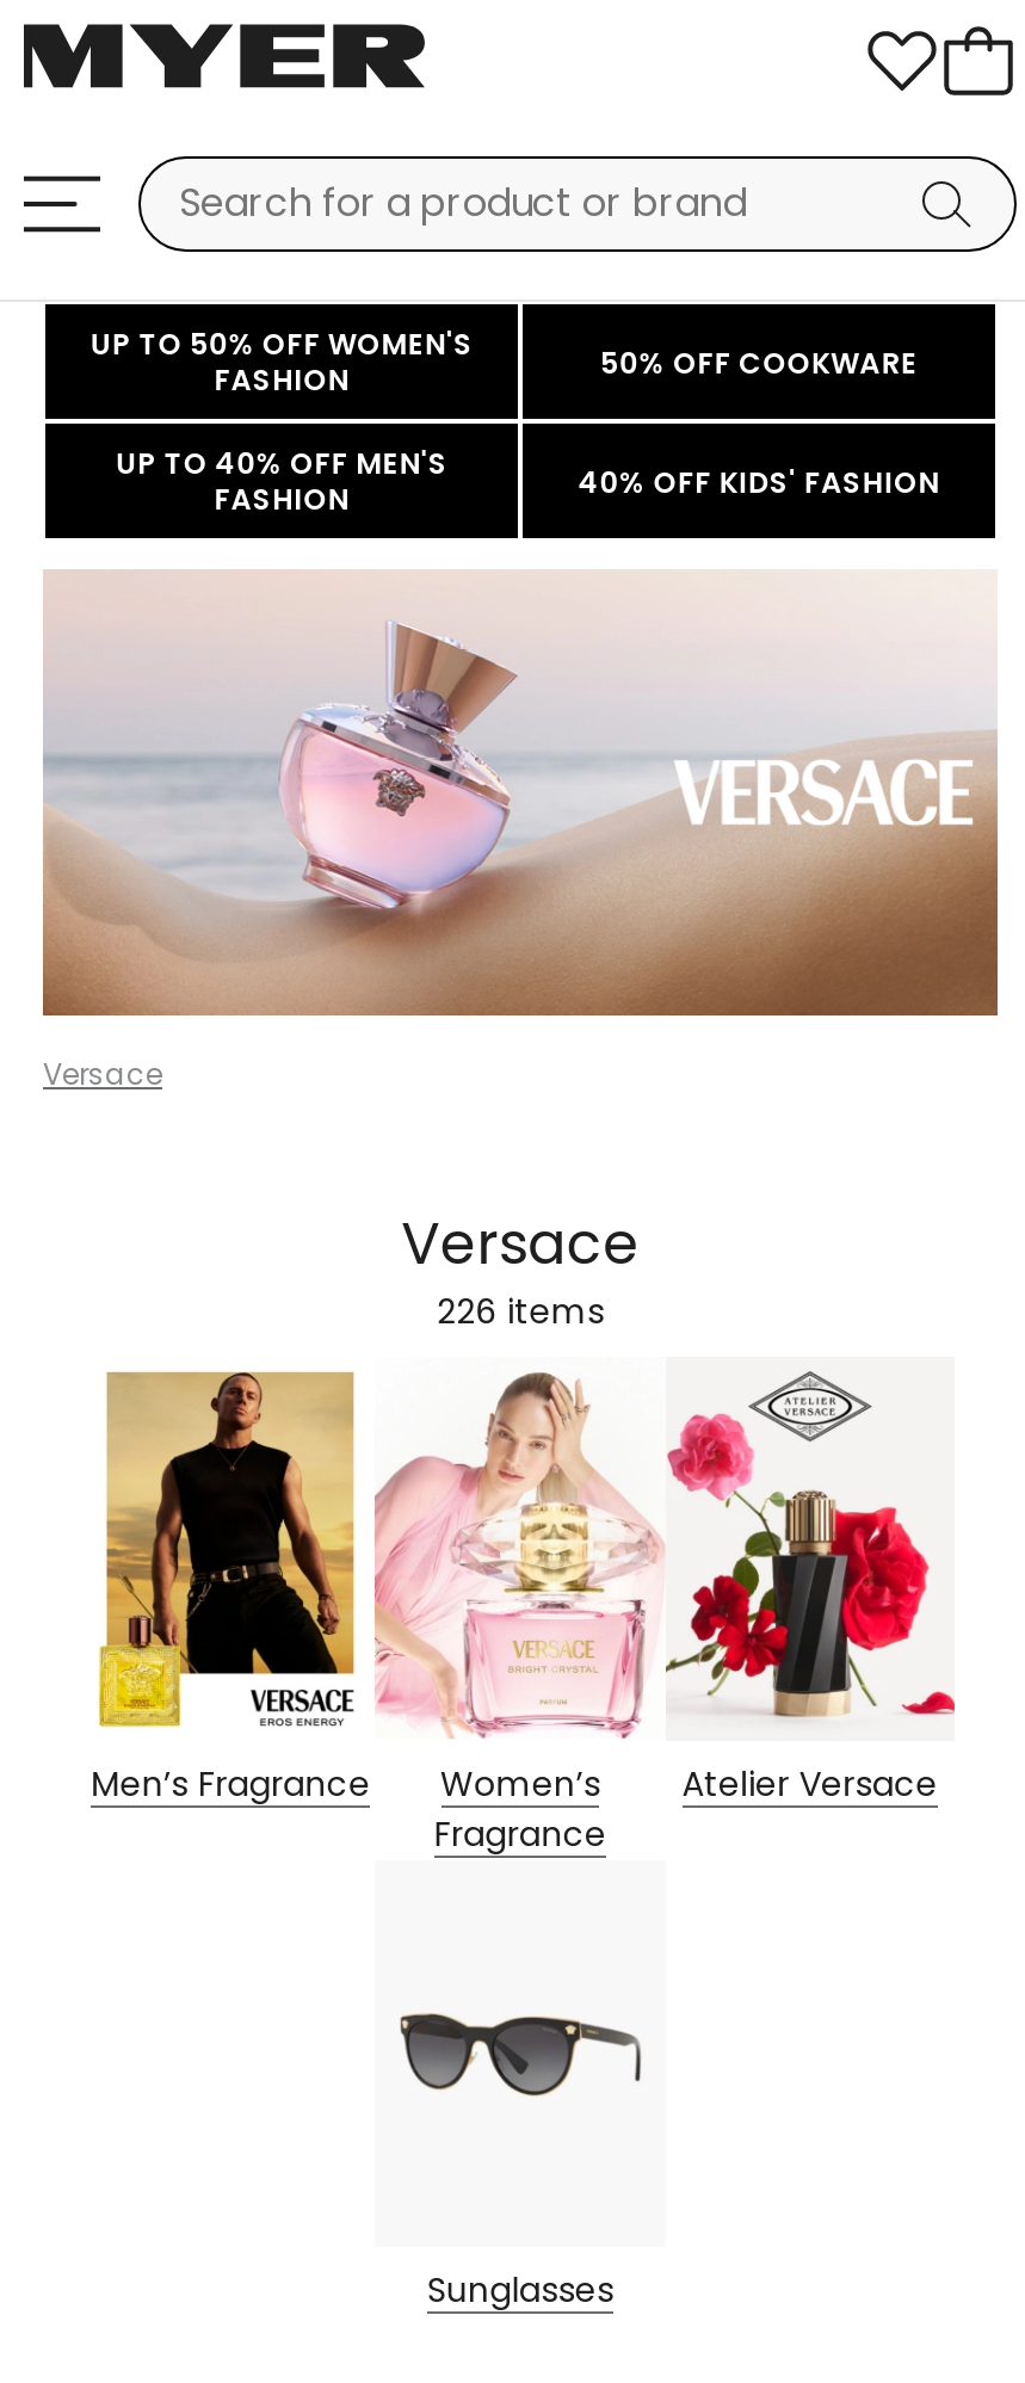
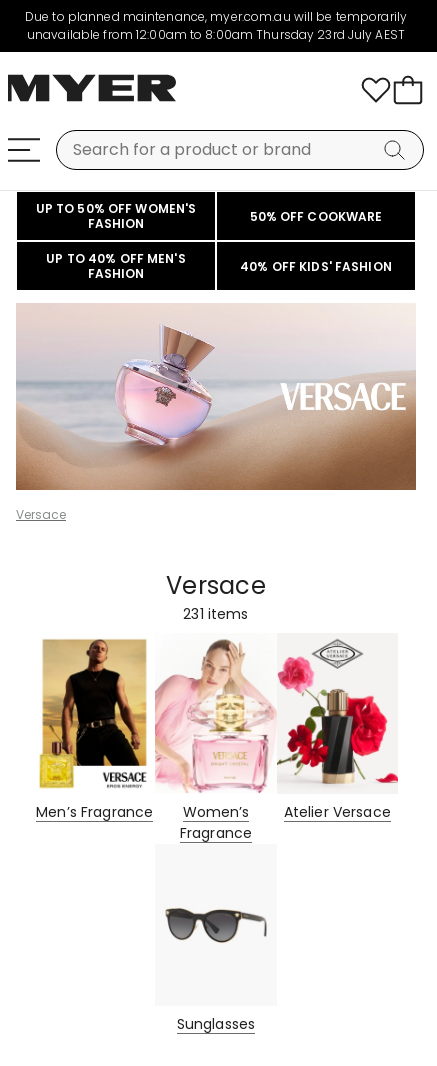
+ Due to planned maintenance, myer.com.au will be temporarily
+ unavailable from 12:00am to 8:00am Thursday 23rd July AEST

- 226 items
+ 231 items
